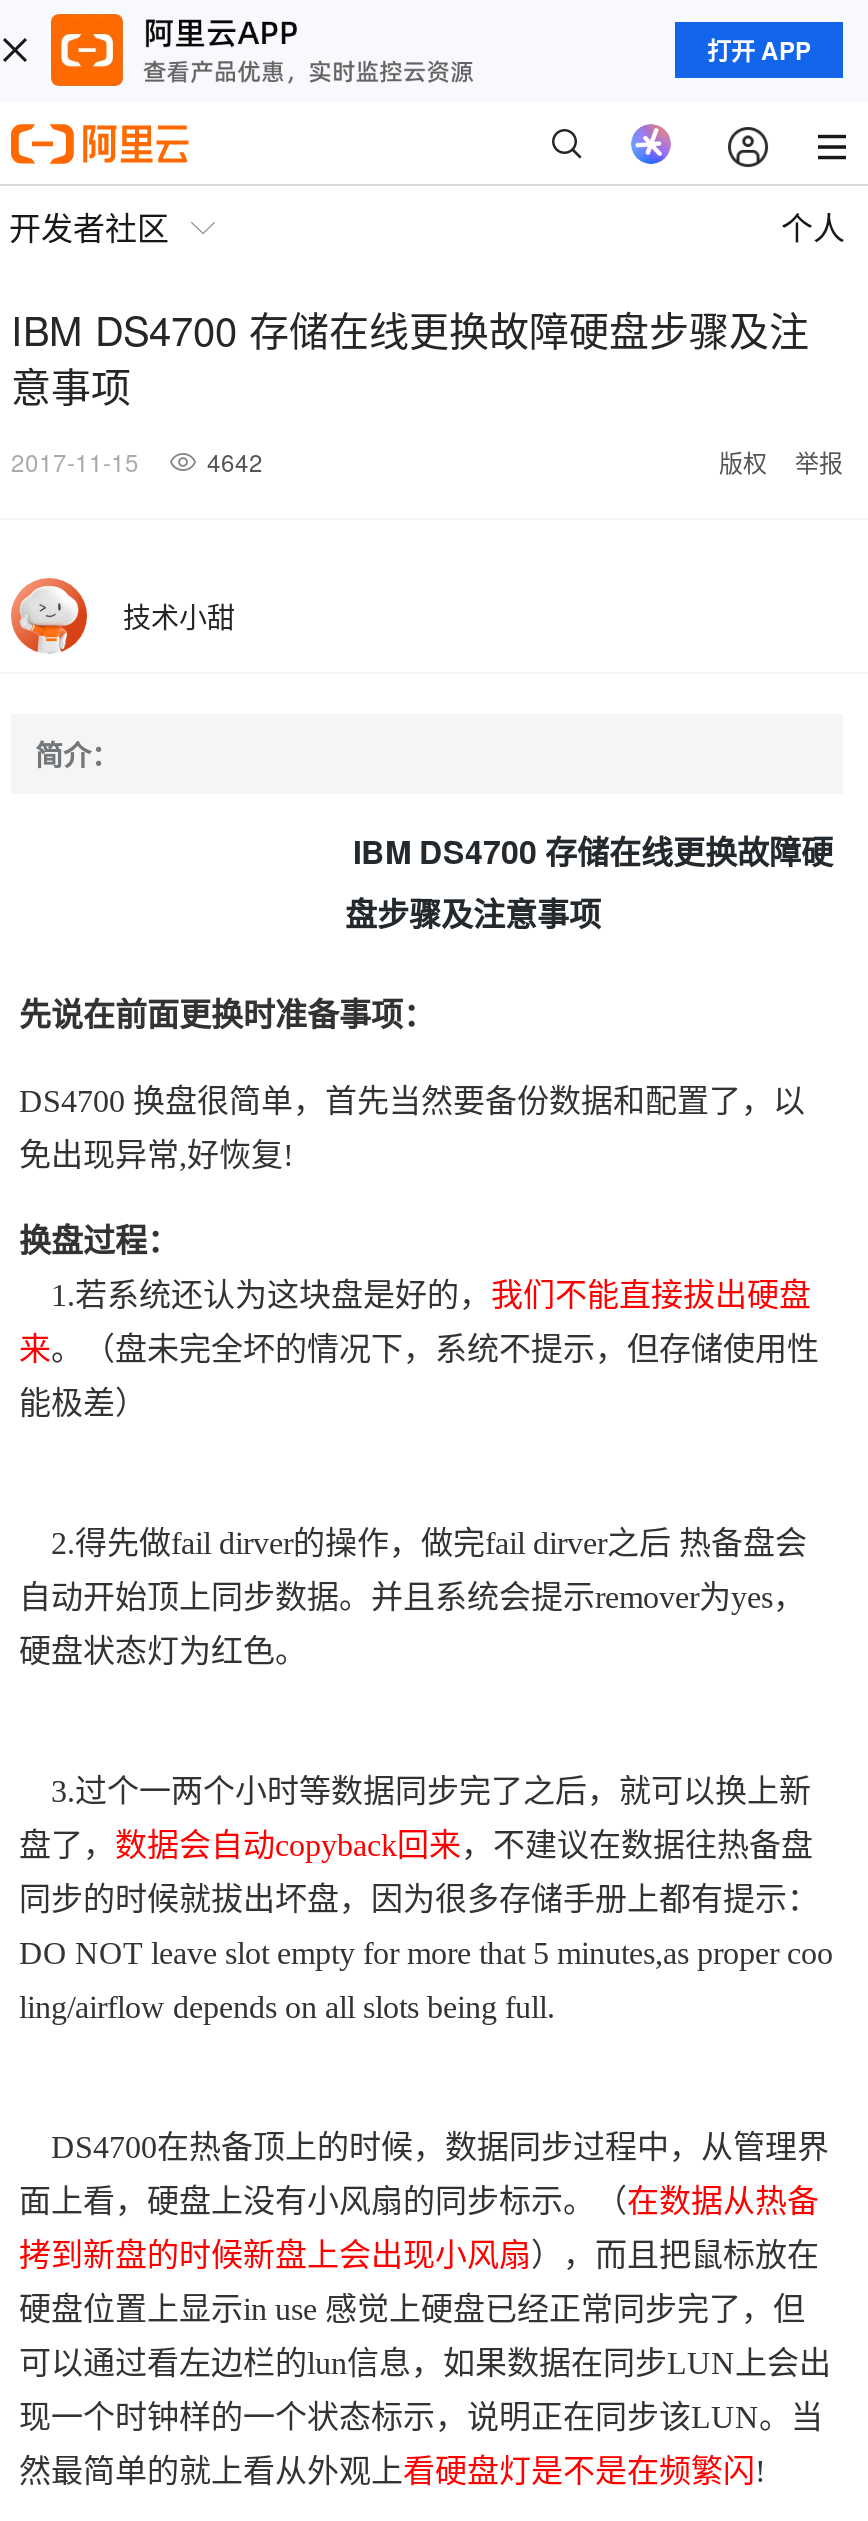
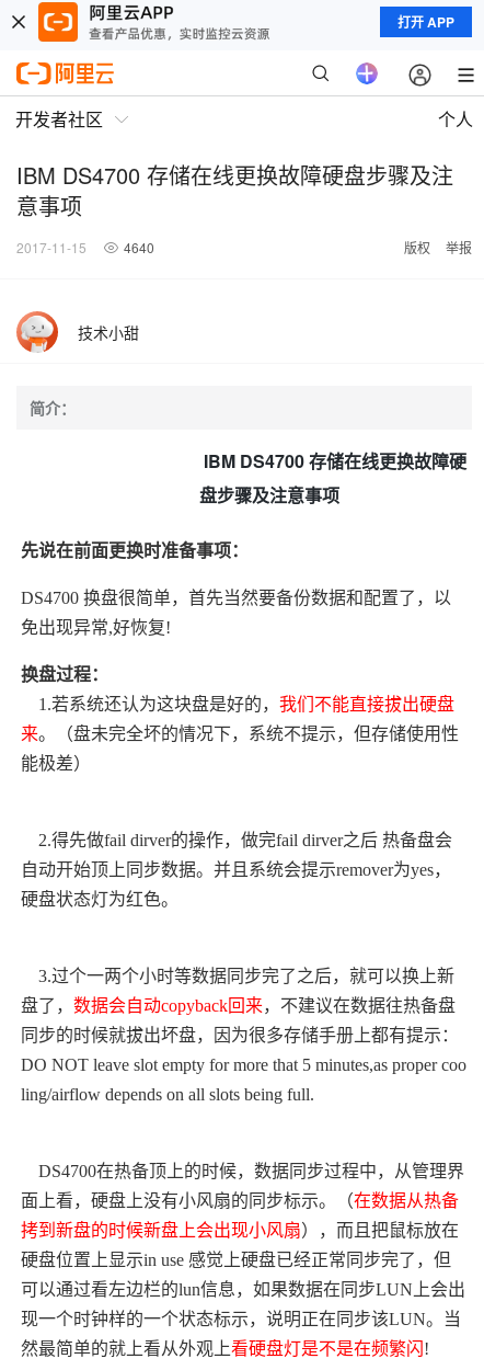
- 2017-11-15 4642
+ 2017-11-15 4640
